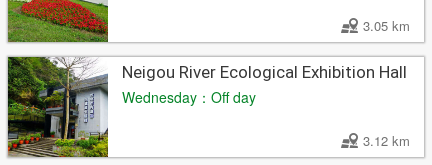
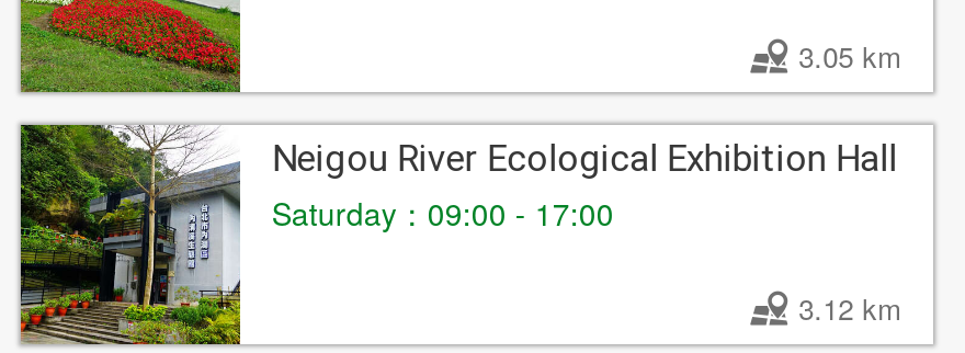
- Wednesday：Off day
+ Saturday：09:00 - 17:00
